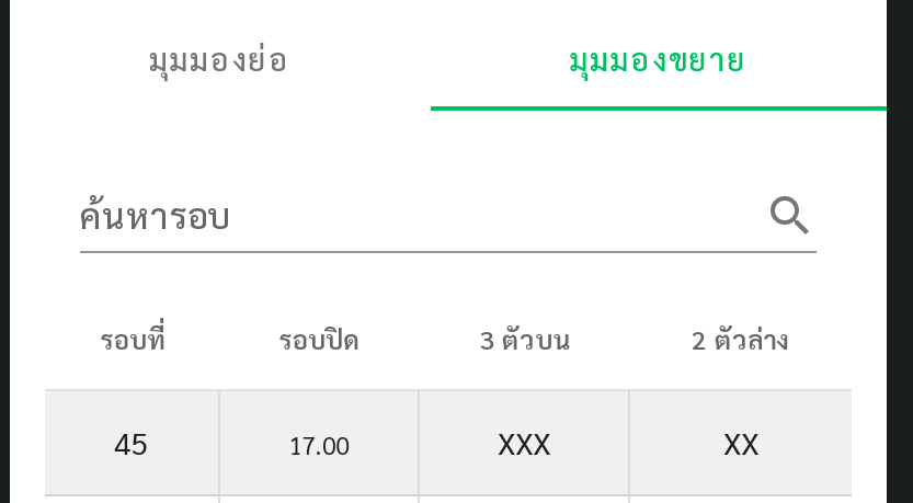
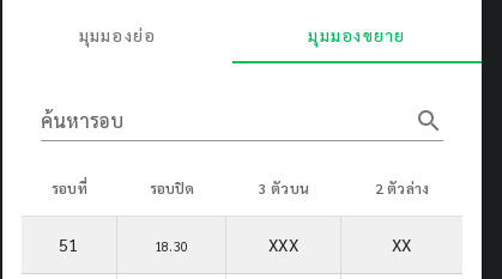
- 45
+ 51

- 17.00
+ 18.30
